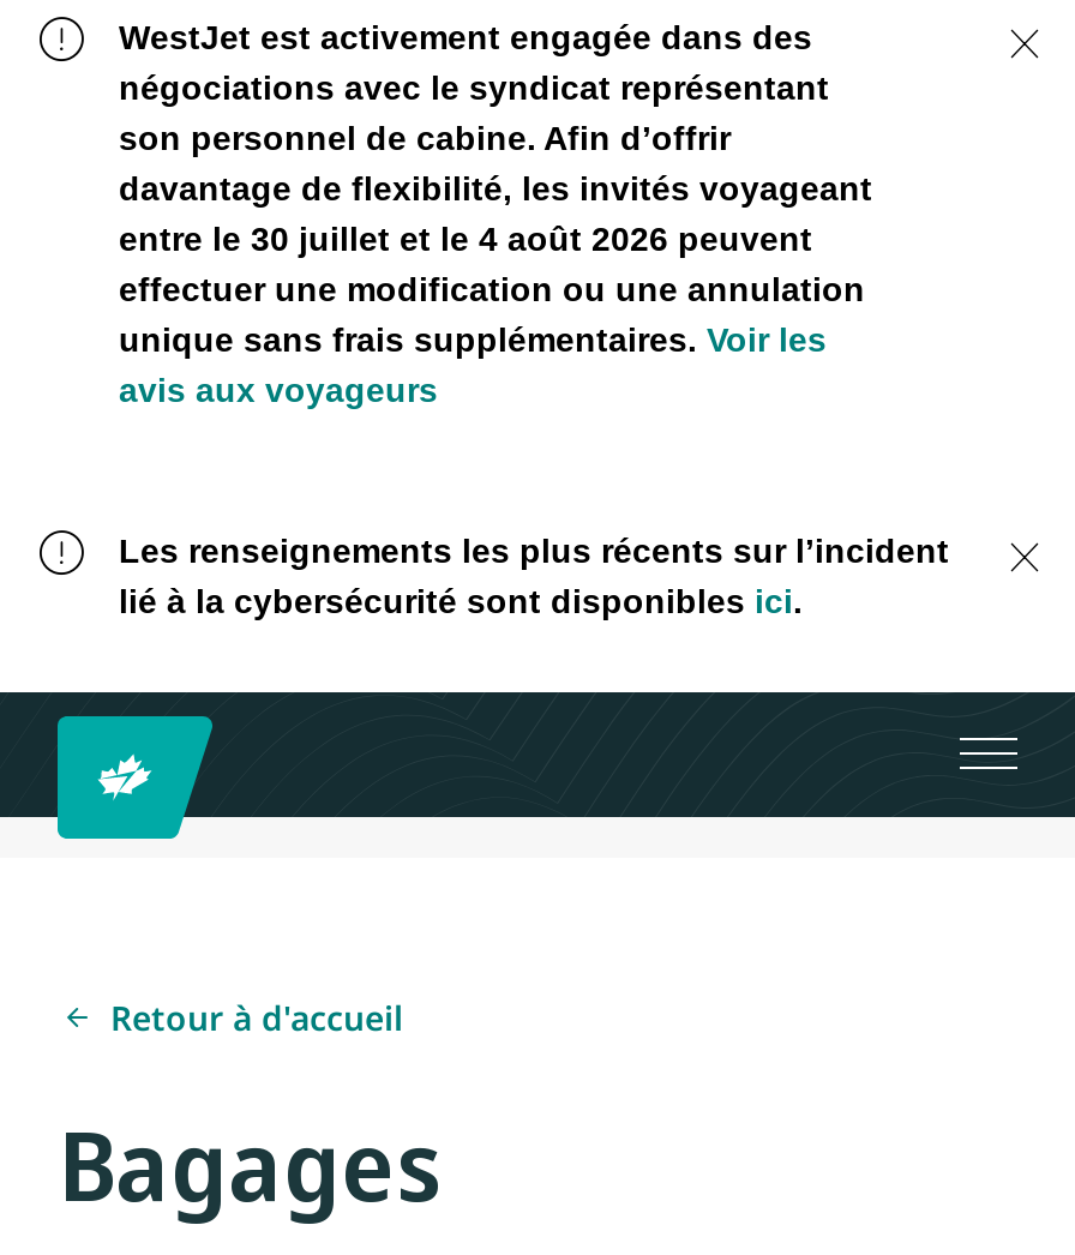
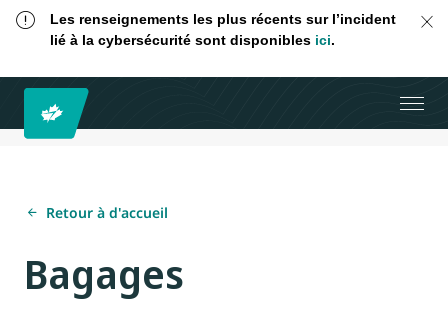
- WestJet est activement engagée dans des
- négociations avec le syndicat représentant
- son personnel de cabine. Afin d’offrir
- davantage de flexibilité, les invités voyageant
- entre le 30 juillet et le 4 août 2026 peuvent
- effectuer une modification ou une annulation
- unique sans frais supplémentaires. Voir les
- avis aux voyageurs
